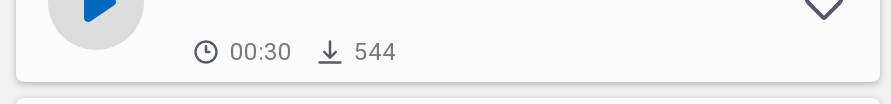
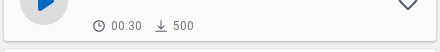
- 544
+ 500
